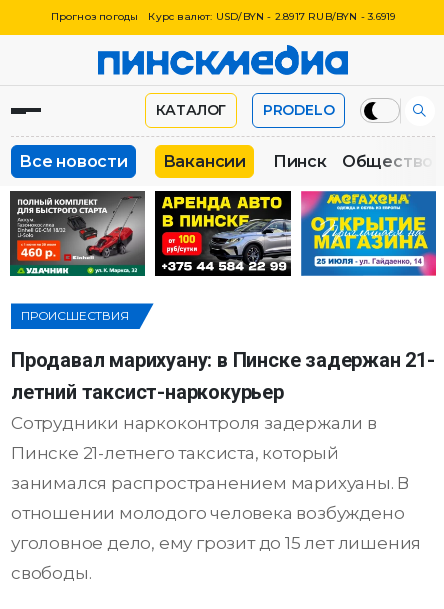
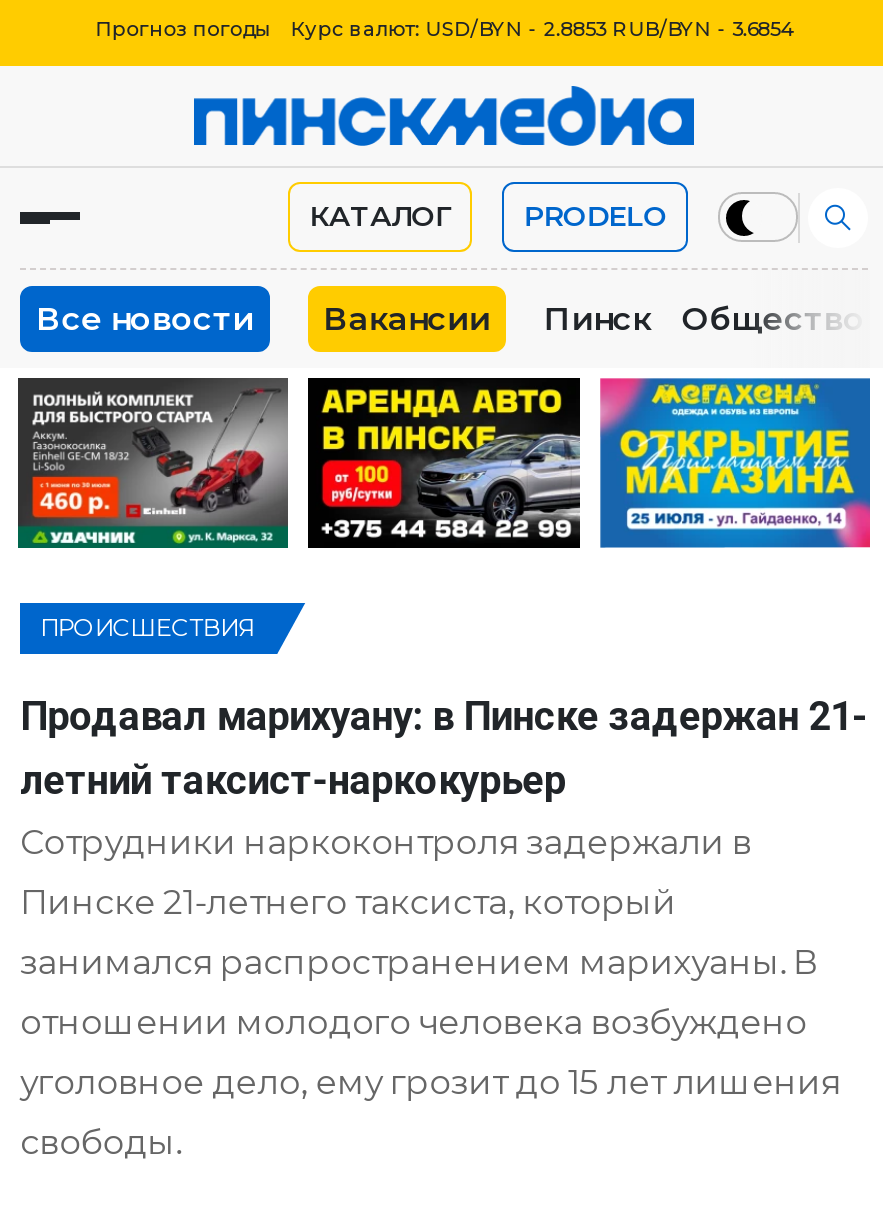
- Курс валют: USD/BYN - 2.8917 RUB/BYN - 3.6919
+ Курс валют: USD/BYN - 2.8853 RUB/BYN - 3.6854
